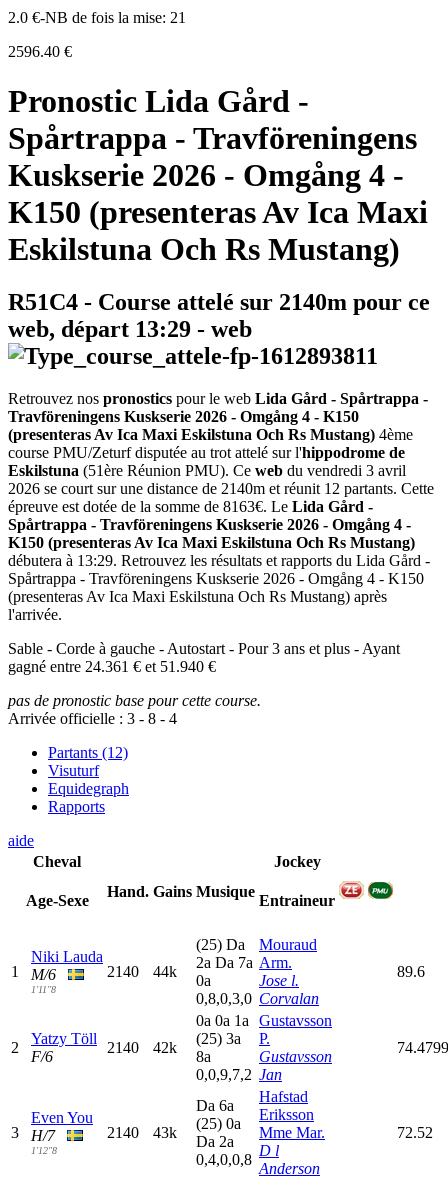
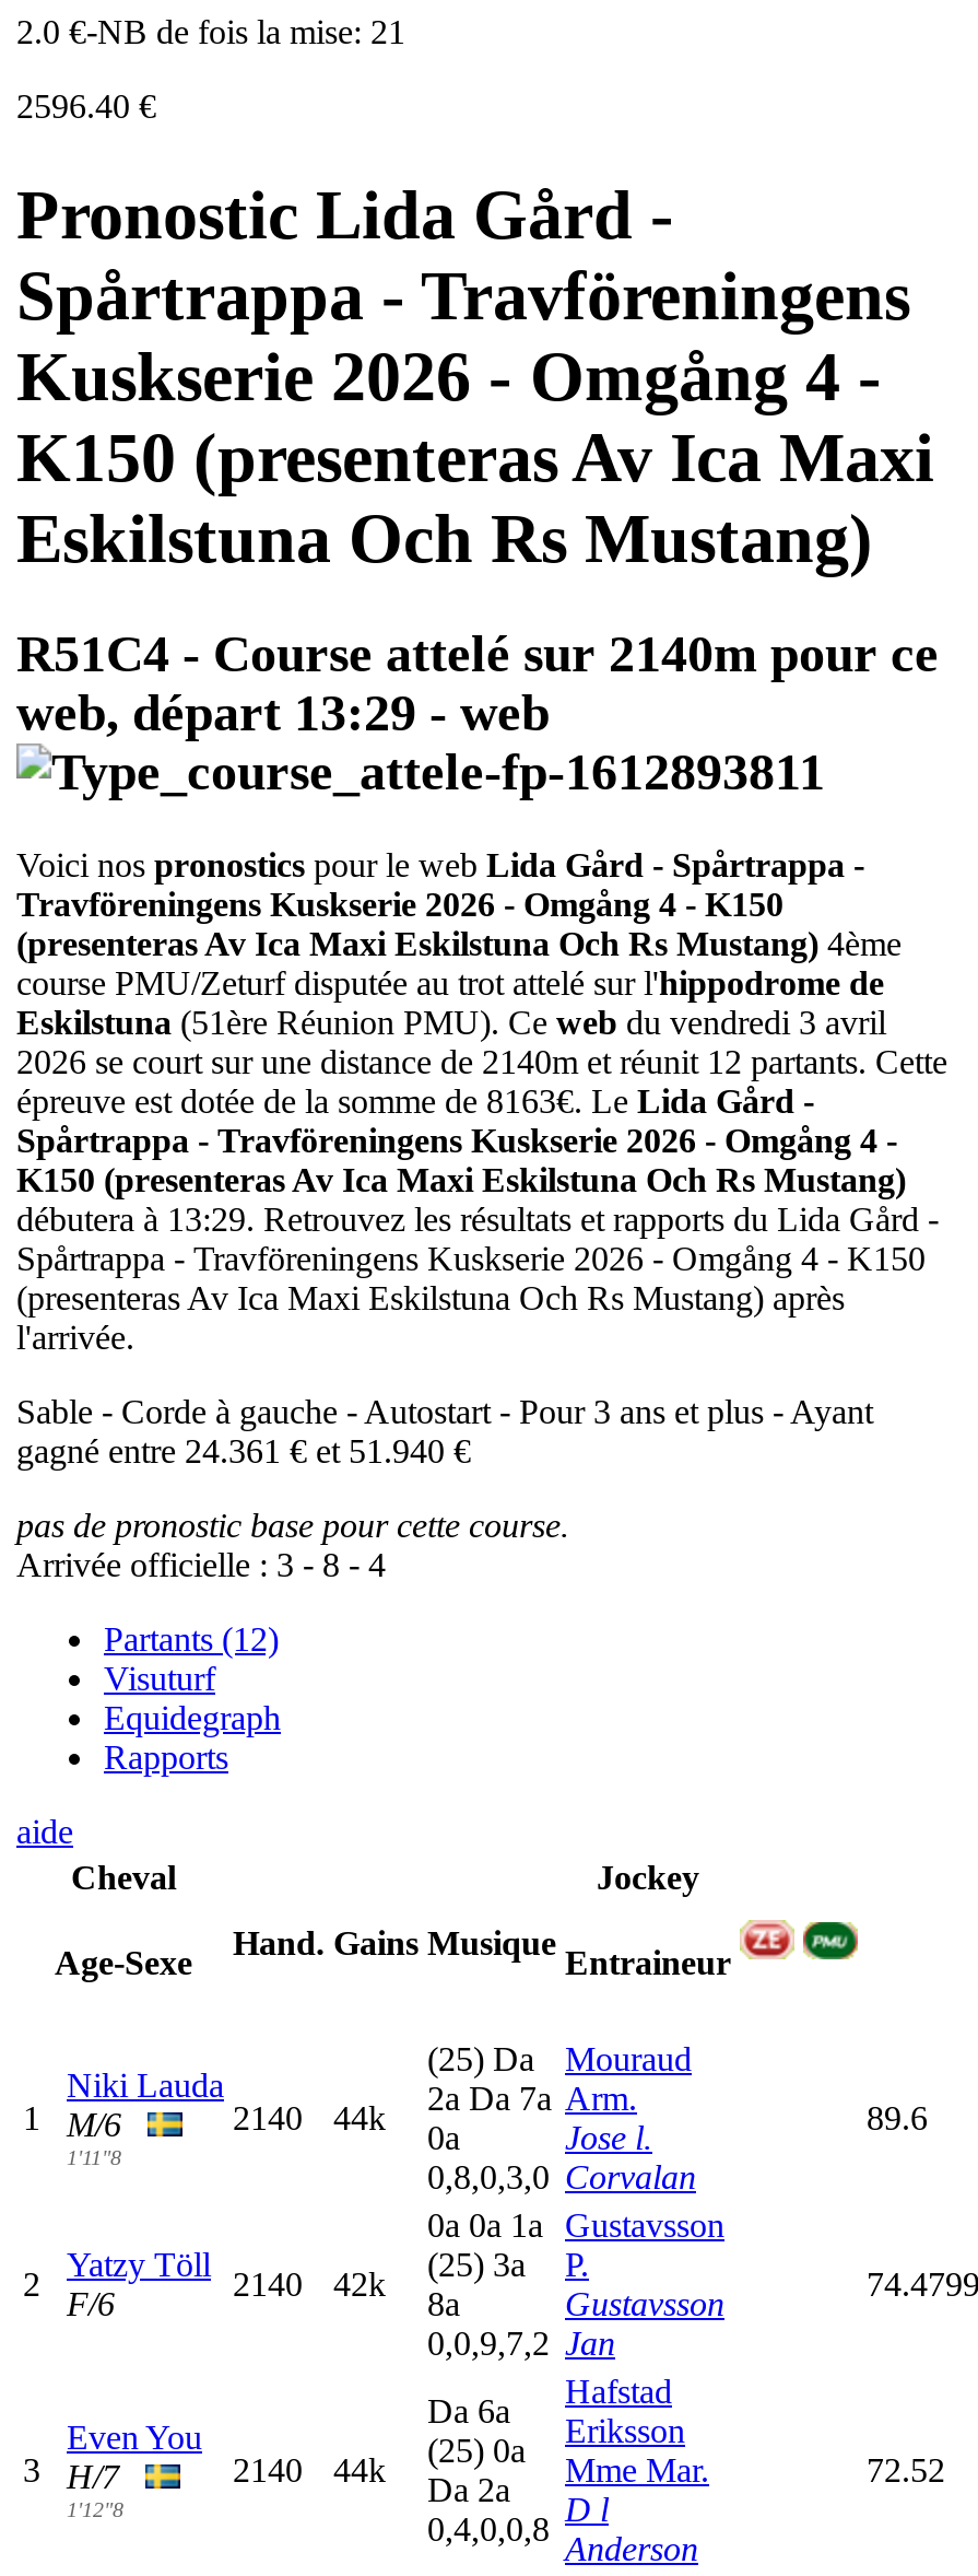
- Retrouvez nos pronostics pour le web Lida Gård - Spårtrappa -
+ Voici nos pronostics pour le web Lida Gård - Spårtrappa -

- 2140 43k
+ 2140 44k
